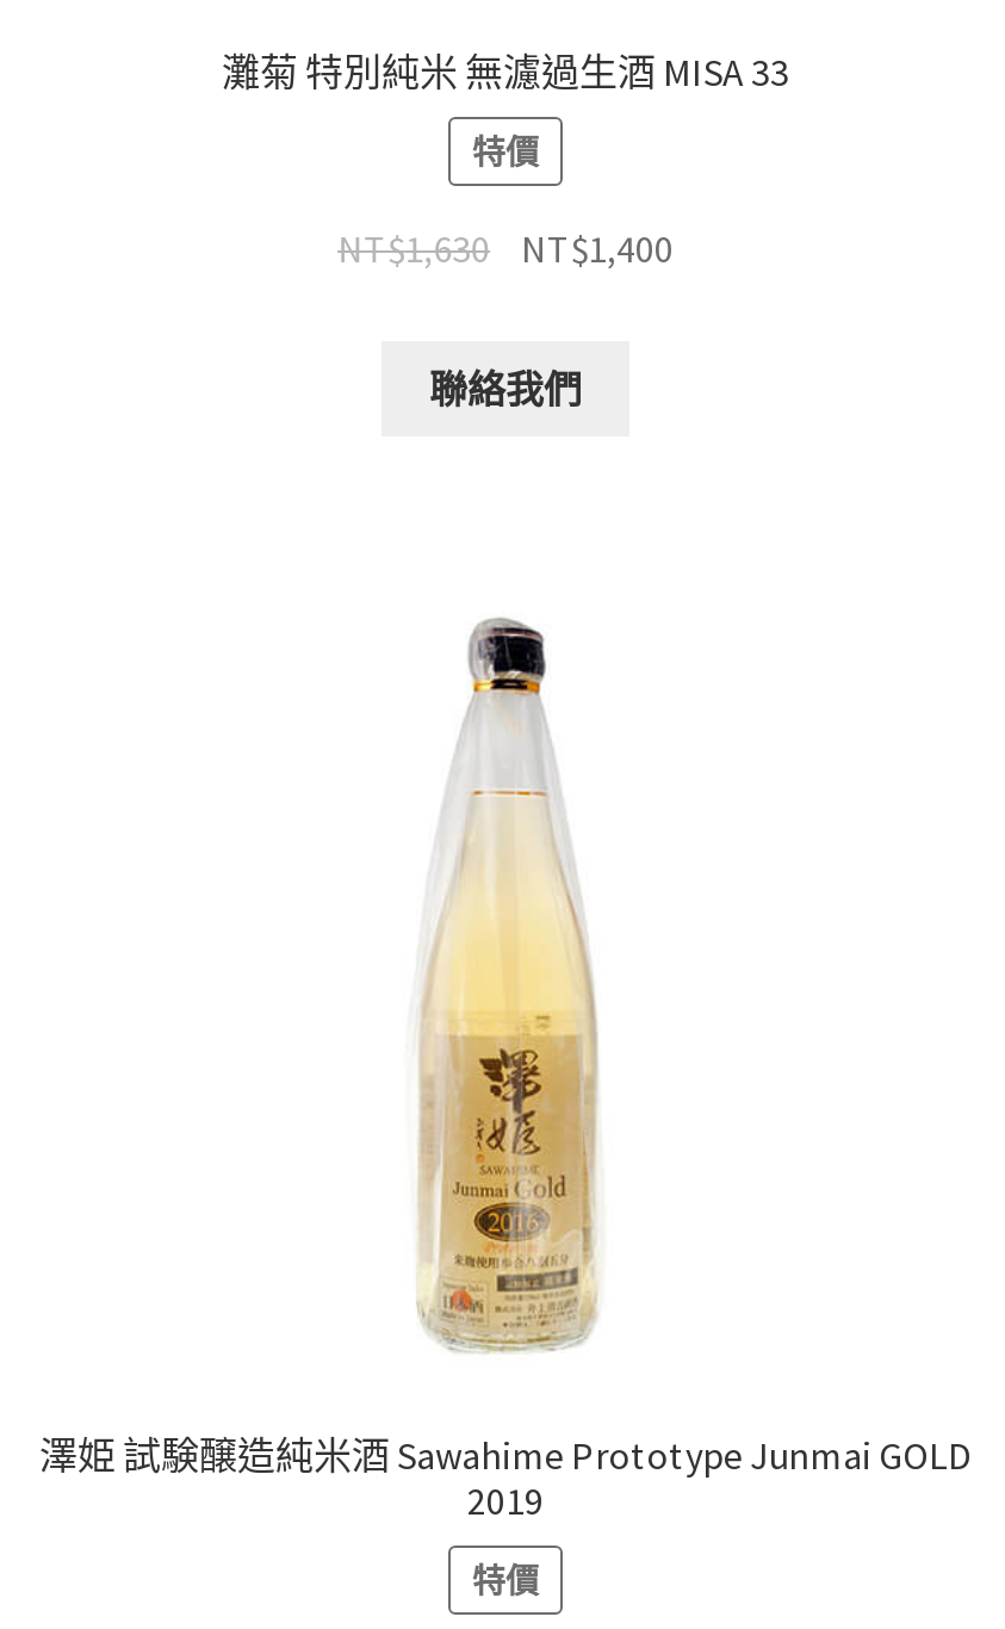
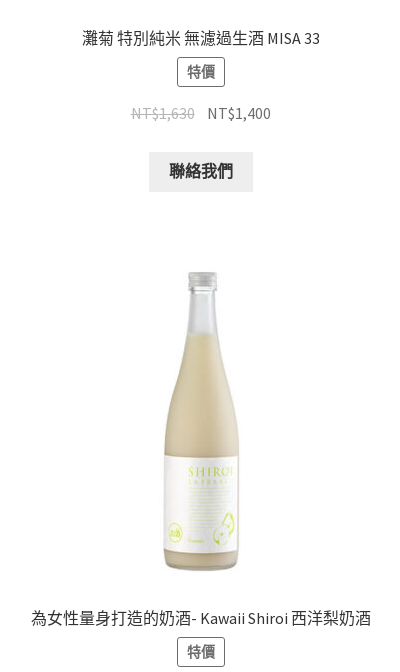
- [image]
- 澤姫 試験醸造純米酒 Sawahime Prototype Junmai GOLD
- 2019
+ [image]
+ 為女性量身打造的奶酒- Kawaii Shiroi 西洋梨奶酒
